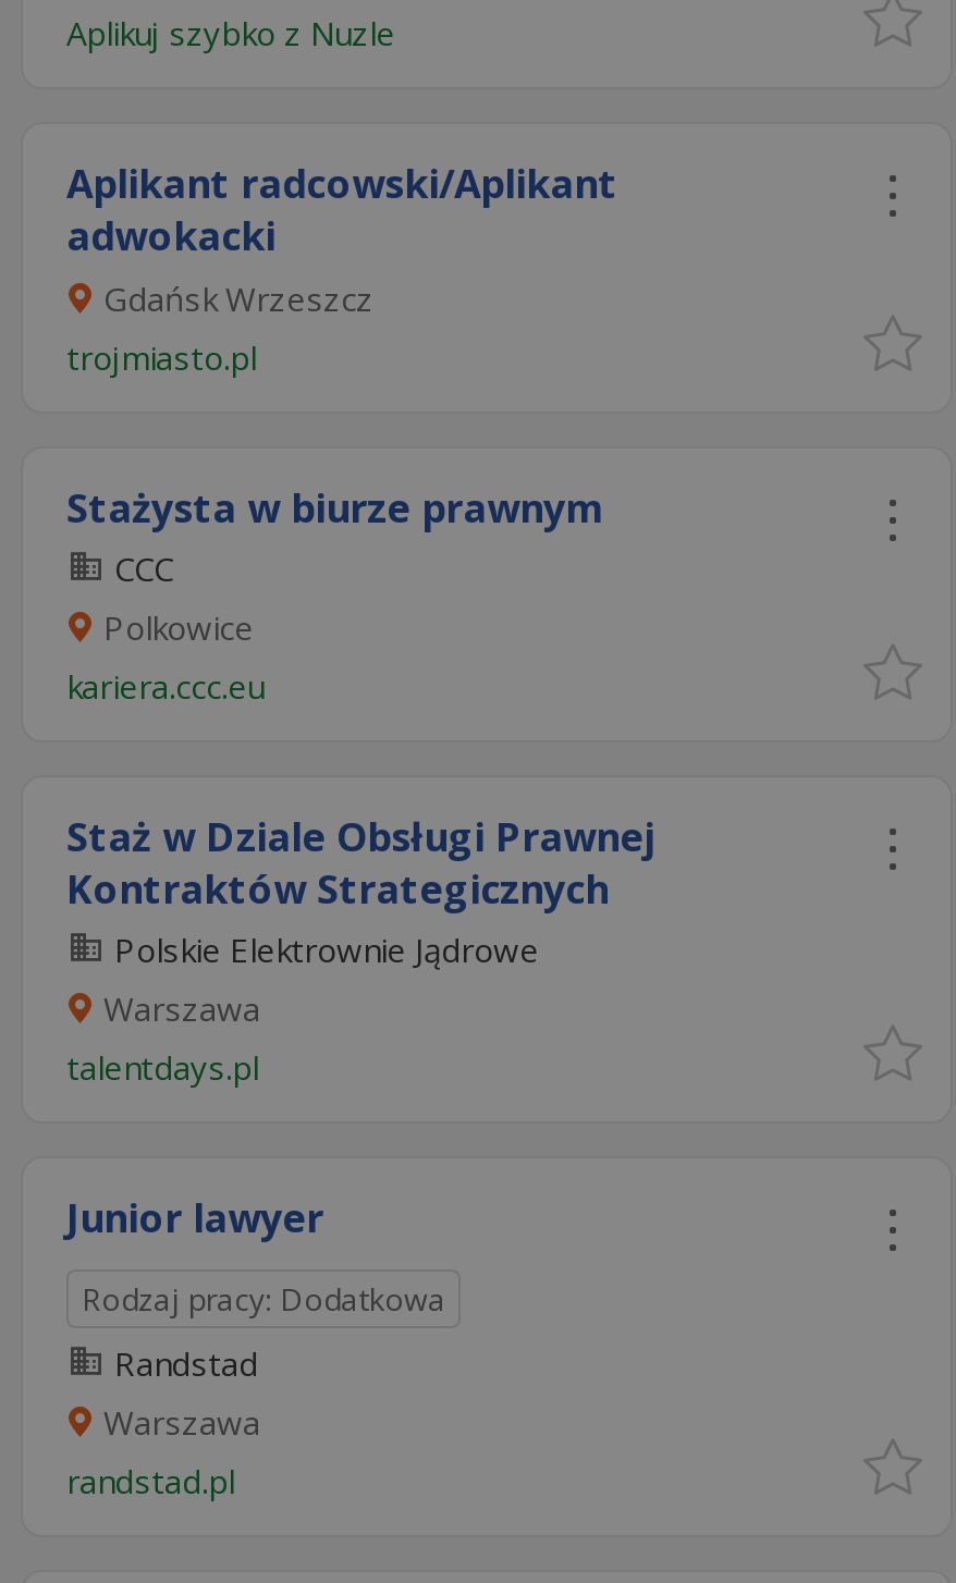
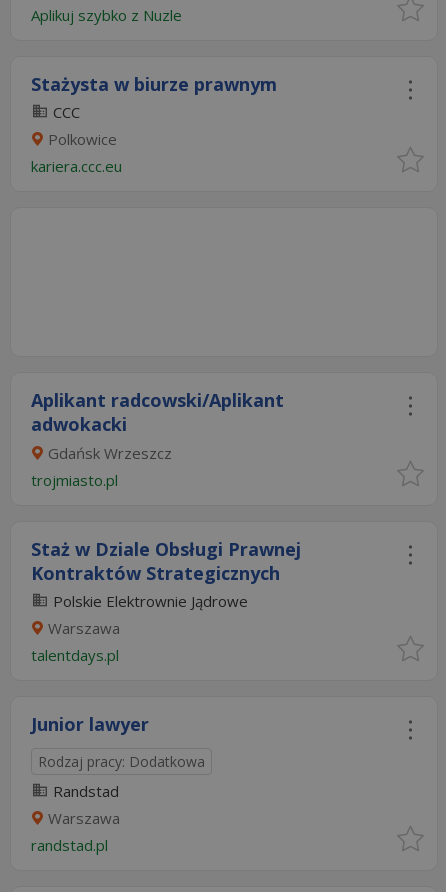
moved down: Aplikant radcowski/Aplikant | adwokacki | Gdańsk Wrzeszcz | trojmiasto.pl

moved up: Stażysta w biurze prawnym | CCC | Polkowice | kariera.ccc.eu
